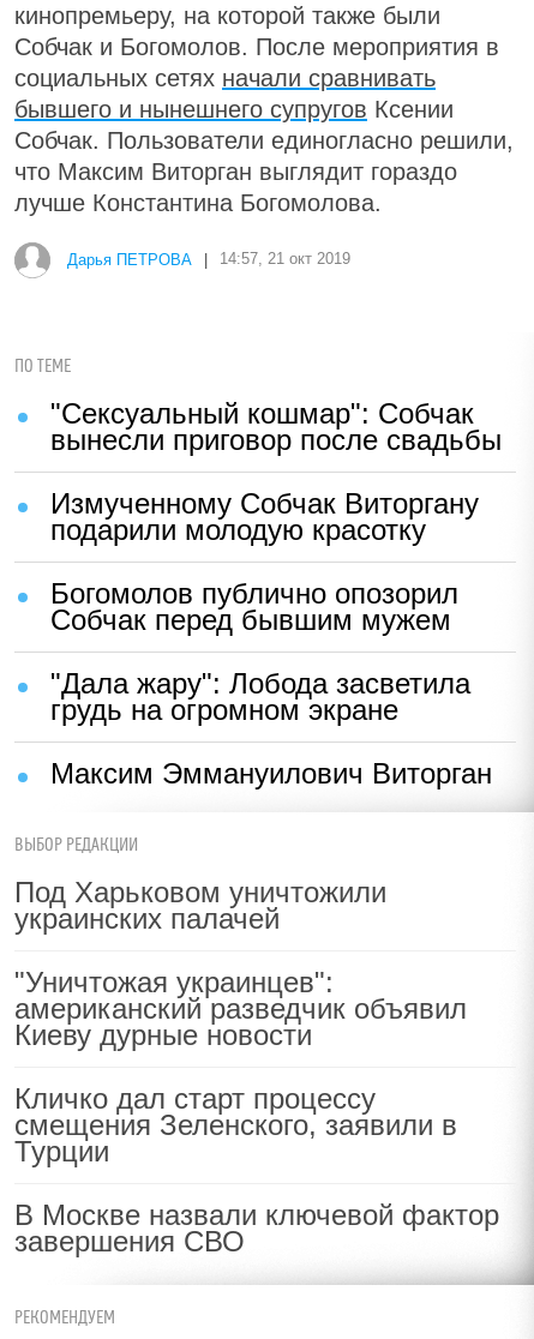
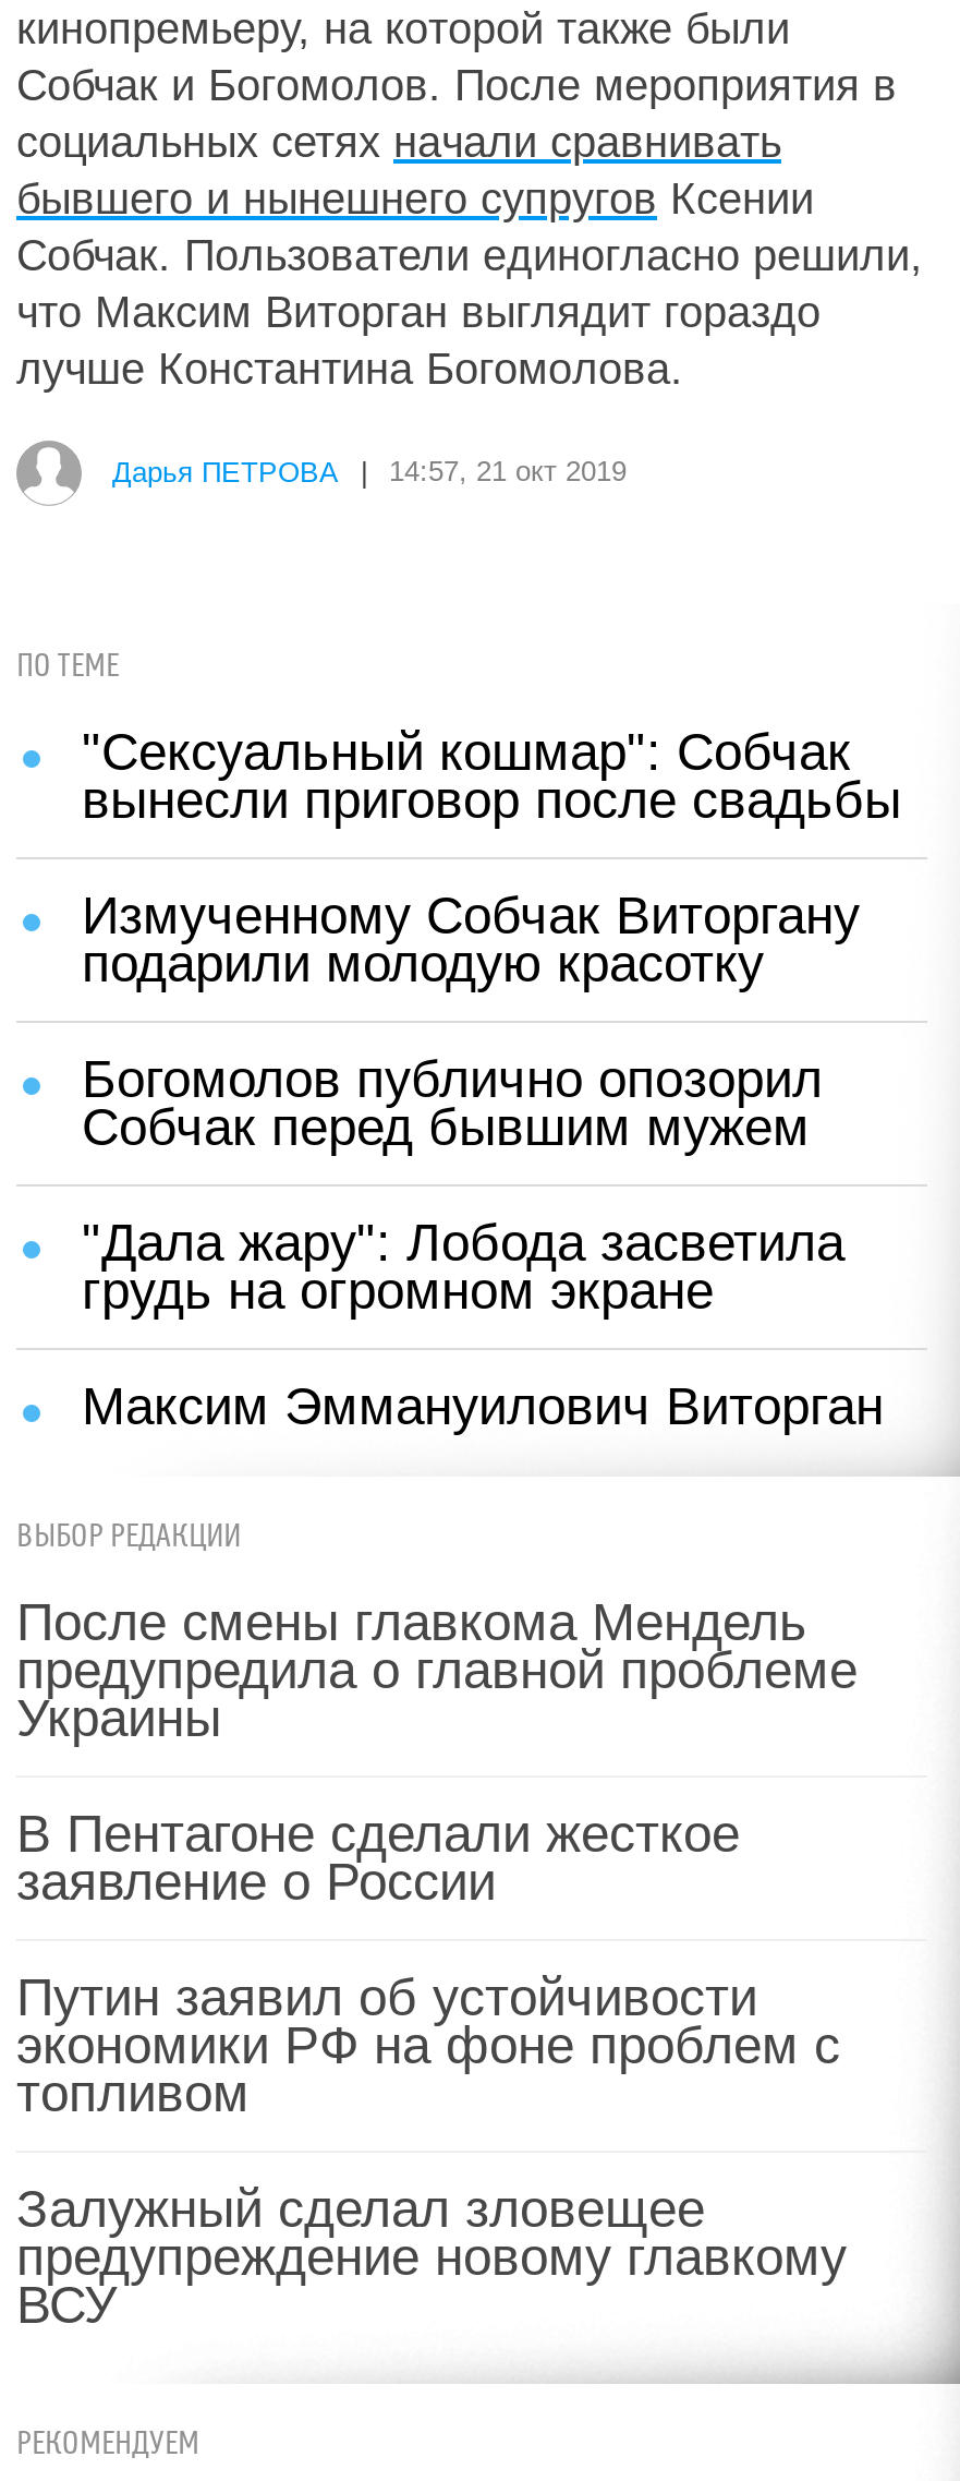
- Под Харьковом уничтожили
- украинских палачей
+ После смены главкома Мендель
+ предупредила о главной проблеме
+ Украины

- "Уничтожая украинцев":
- американский разведчик объявил
- Киеву дурные новости
+ В Пентагоне сделали жесткое
+ заявление о России

- Кличко дал старт процессу
- смещения Зеленского, заявили в
- Турции
+ Путин заявил об устойчивости
+ экономики РФ на фоне проблем с
+ топливом

- В Москве назвали ключевой фактор
- завершения СВО
+ Залужный сделал зловещее
+ предупреждение новому главкому
+ ВСУ
